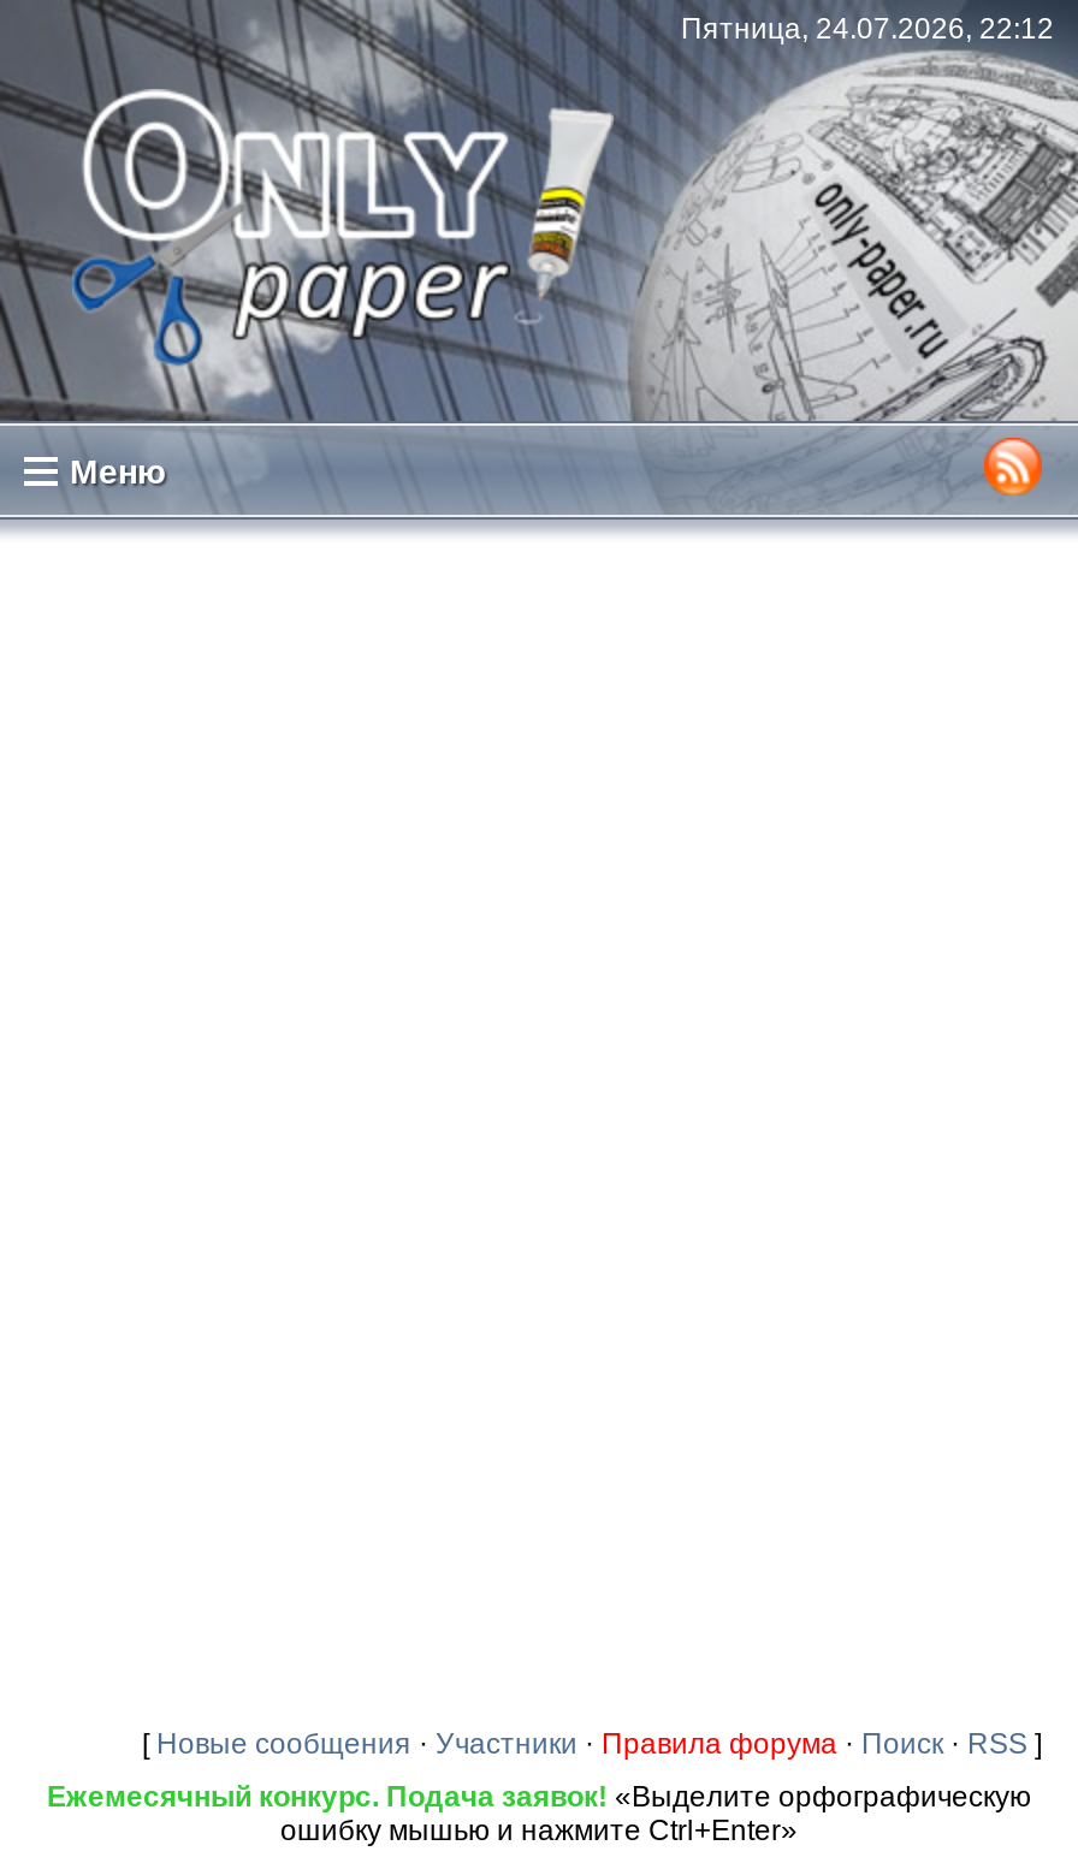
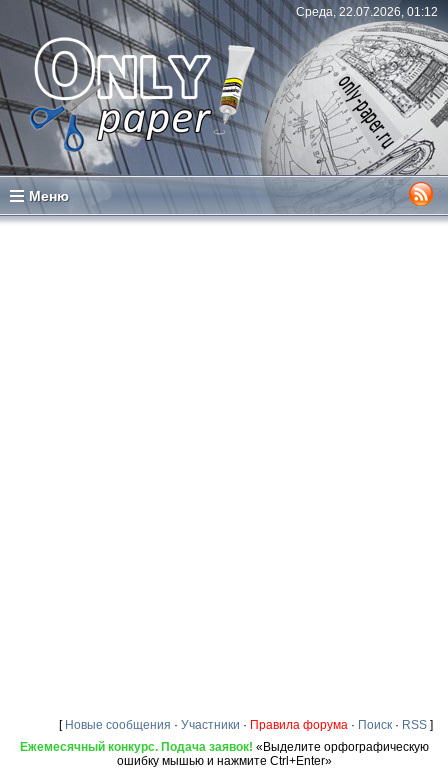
- Пятница, 24.07.2026, 22:12
+ Среда, 22.07.2026, 01:12
